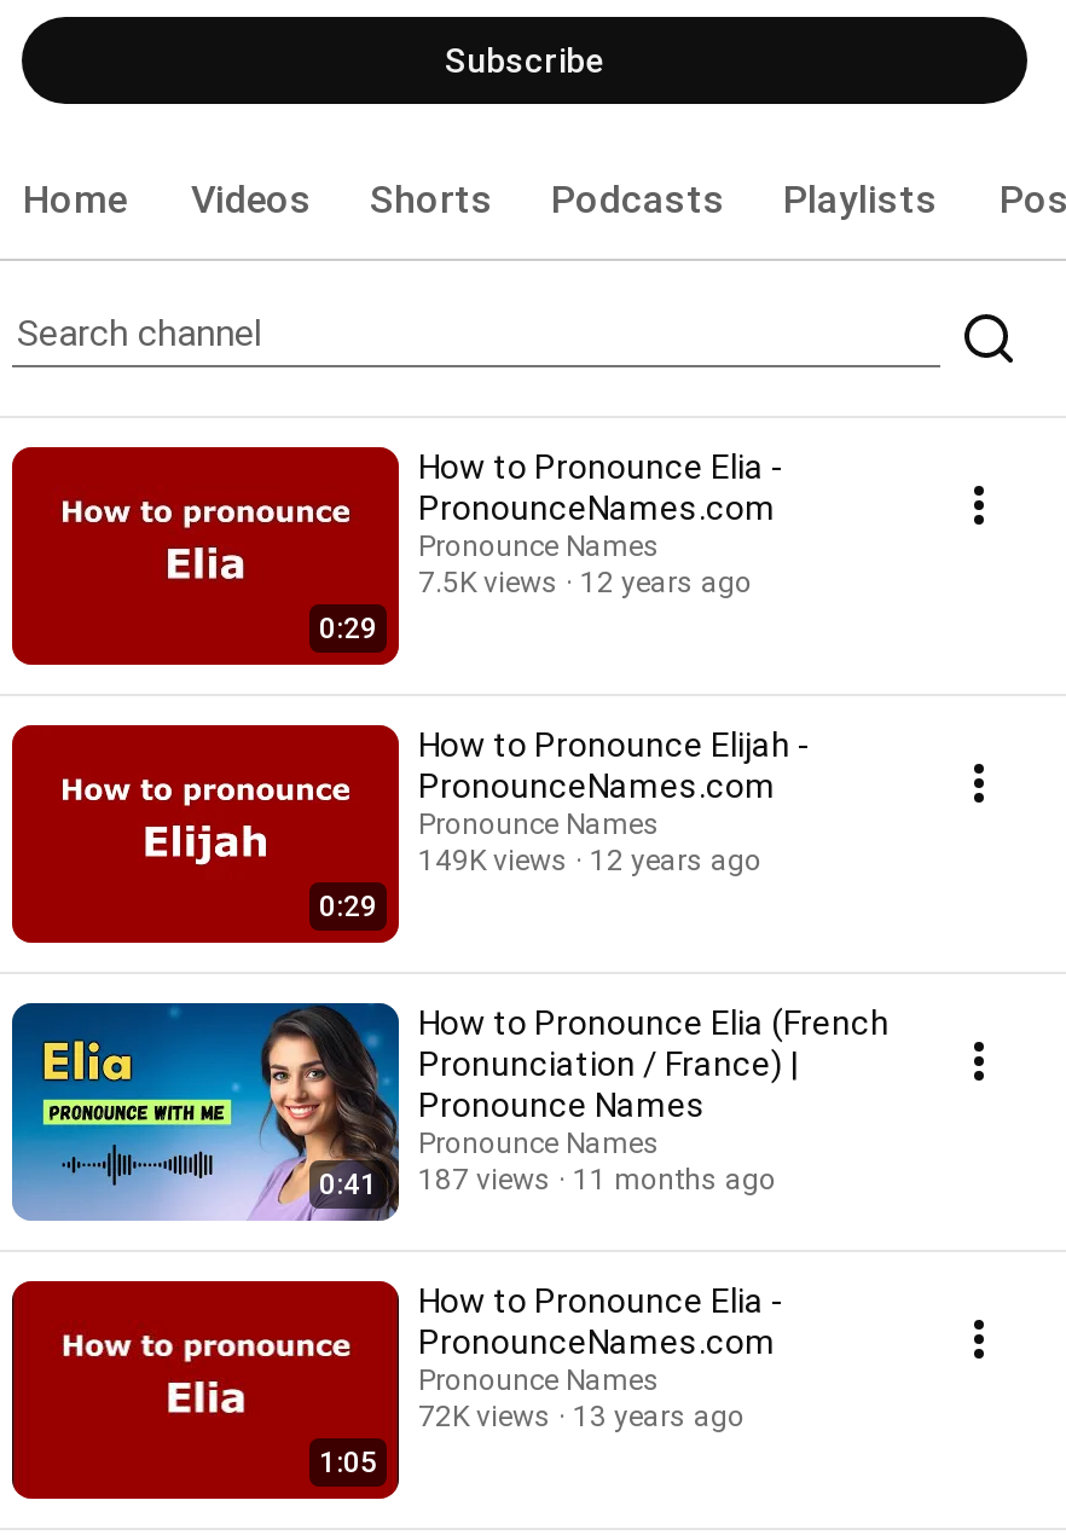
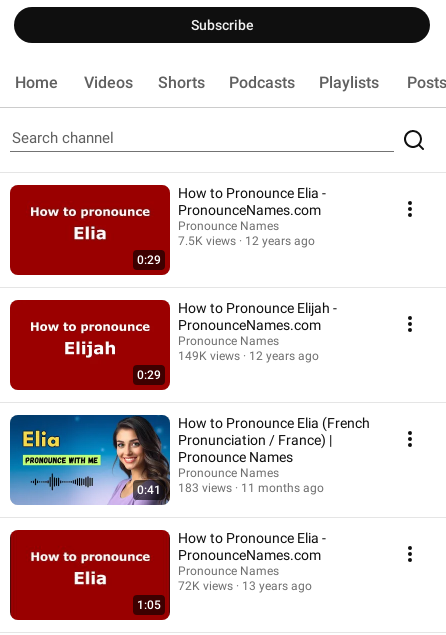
- 0:41 187 views 11 months ago
+ 0:41 183 views 11 months ago
